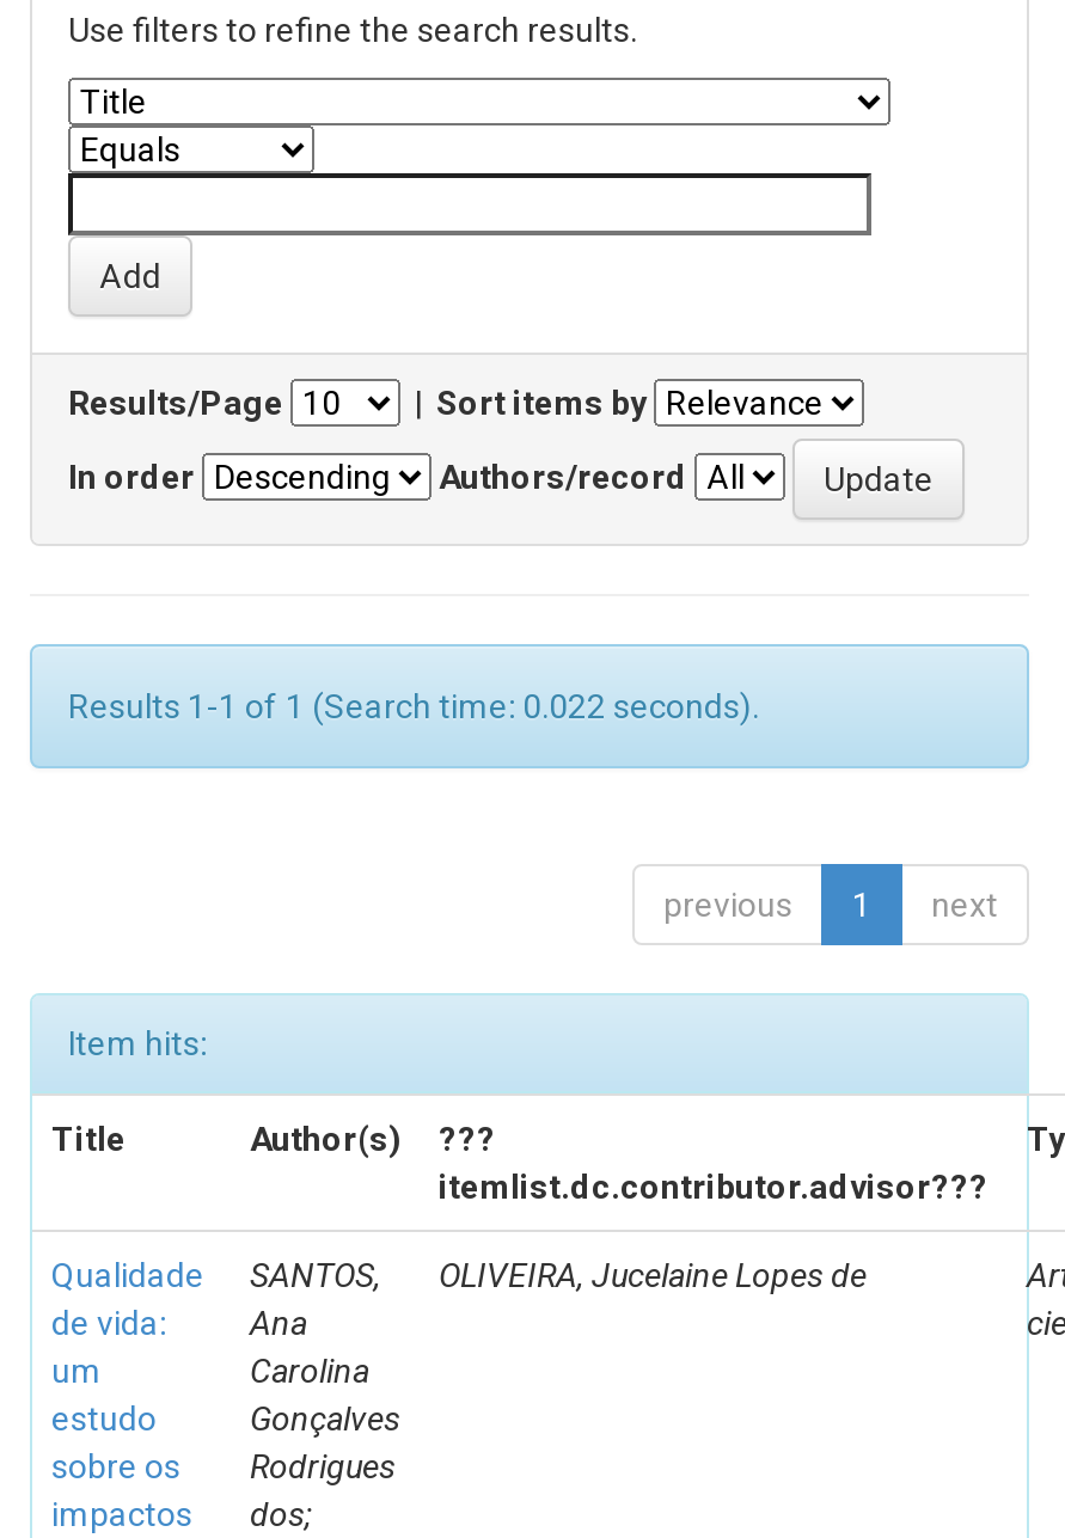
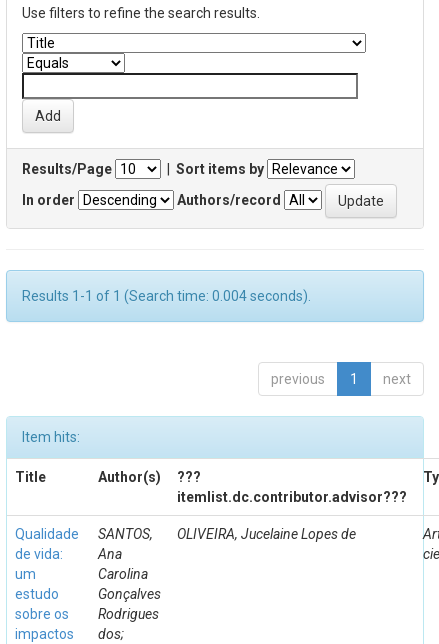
- Results 1-1 of 1 (Search time: 0.022 seconds).
+ Results 1-1 of 1 (Search time: 0.004 seconds).
